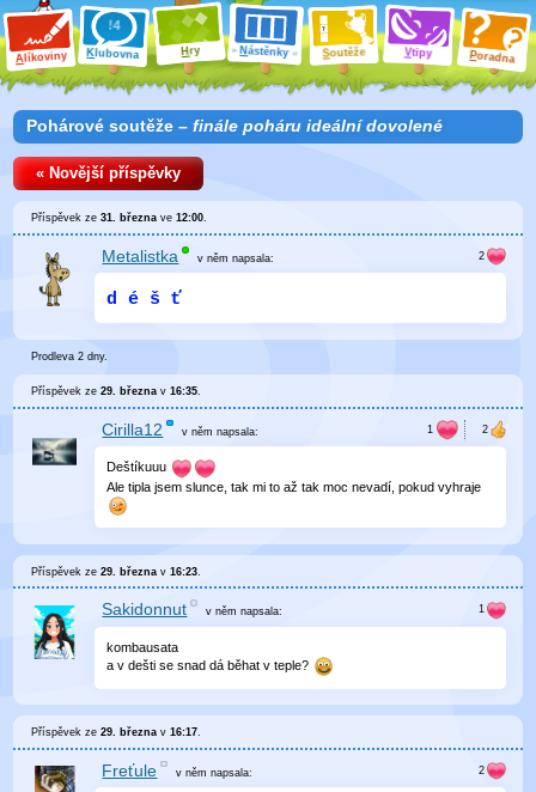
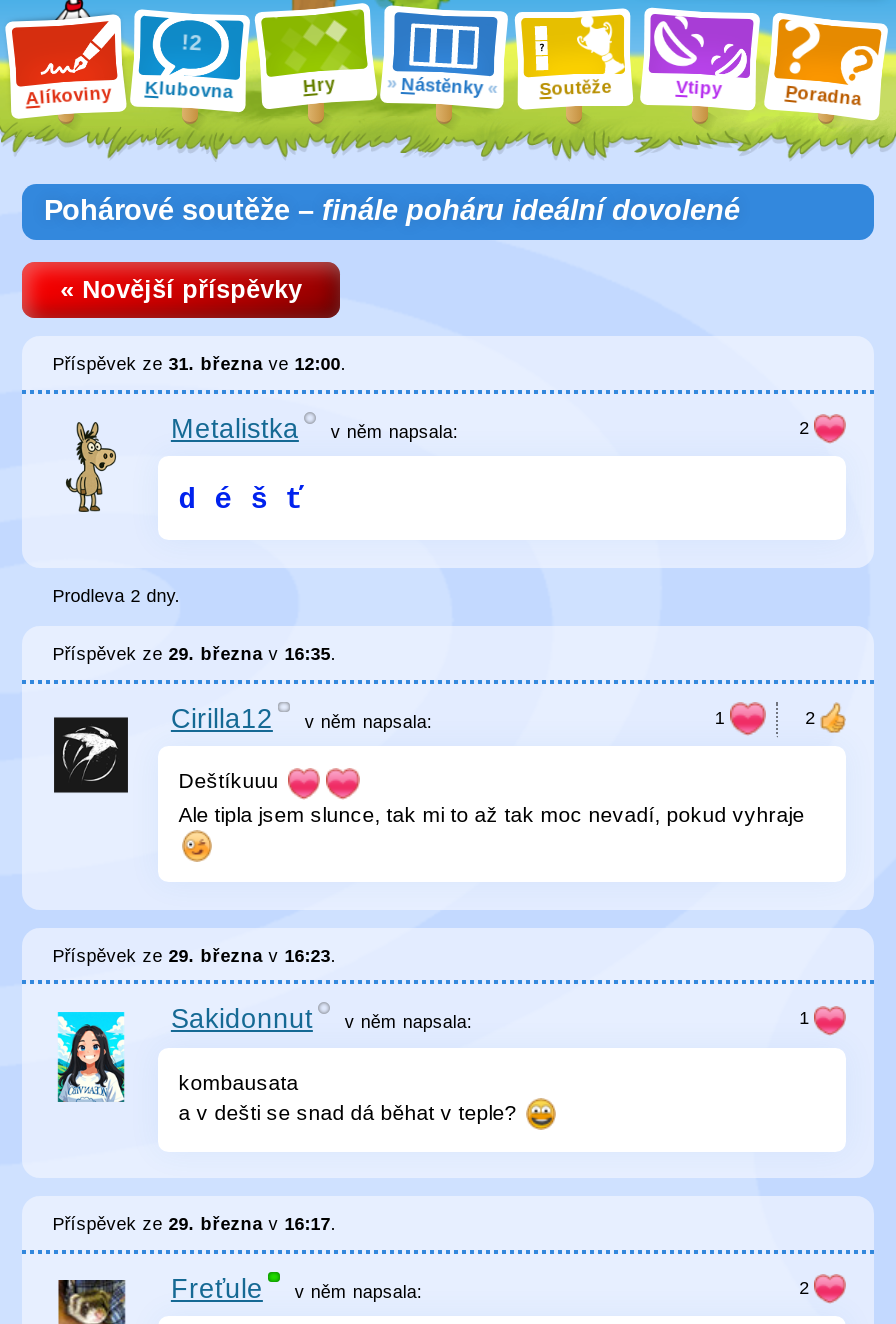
- [image]
+ [image]
